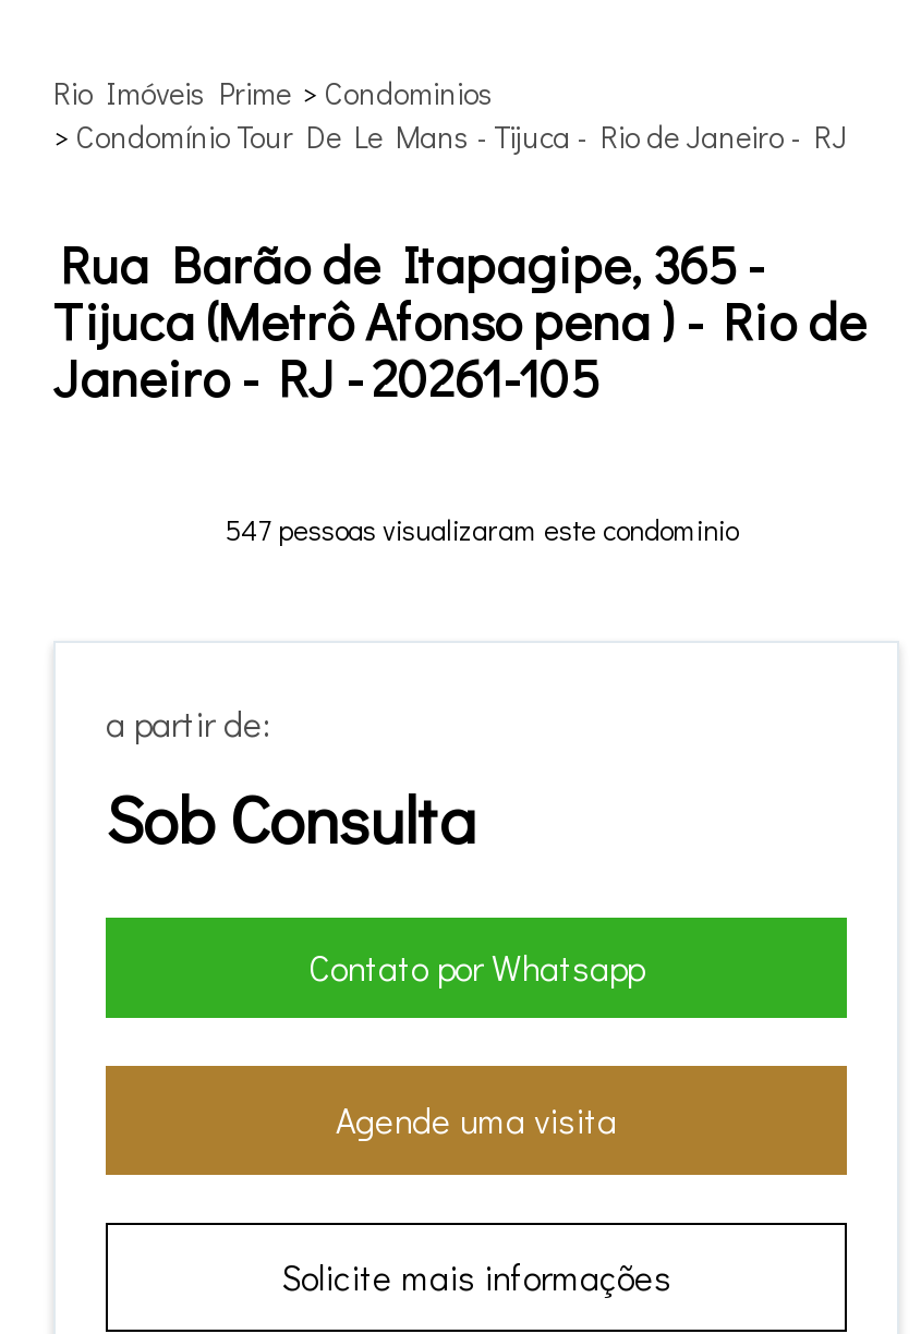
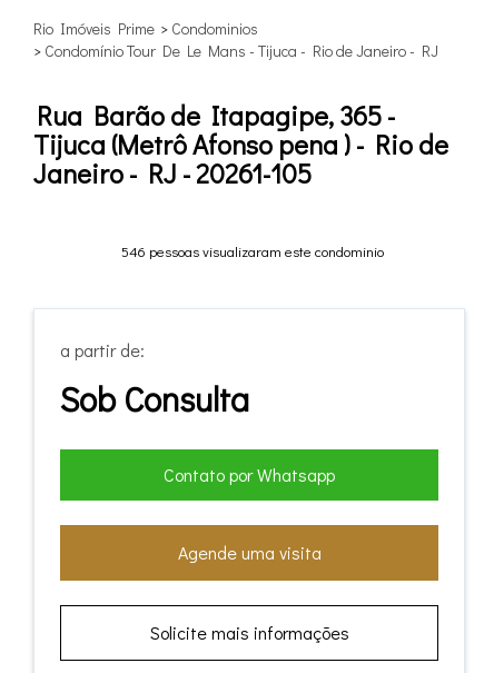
- 547 pessoas visualizaram este condominio
+ 546 pessoas visualizaram este condominio
